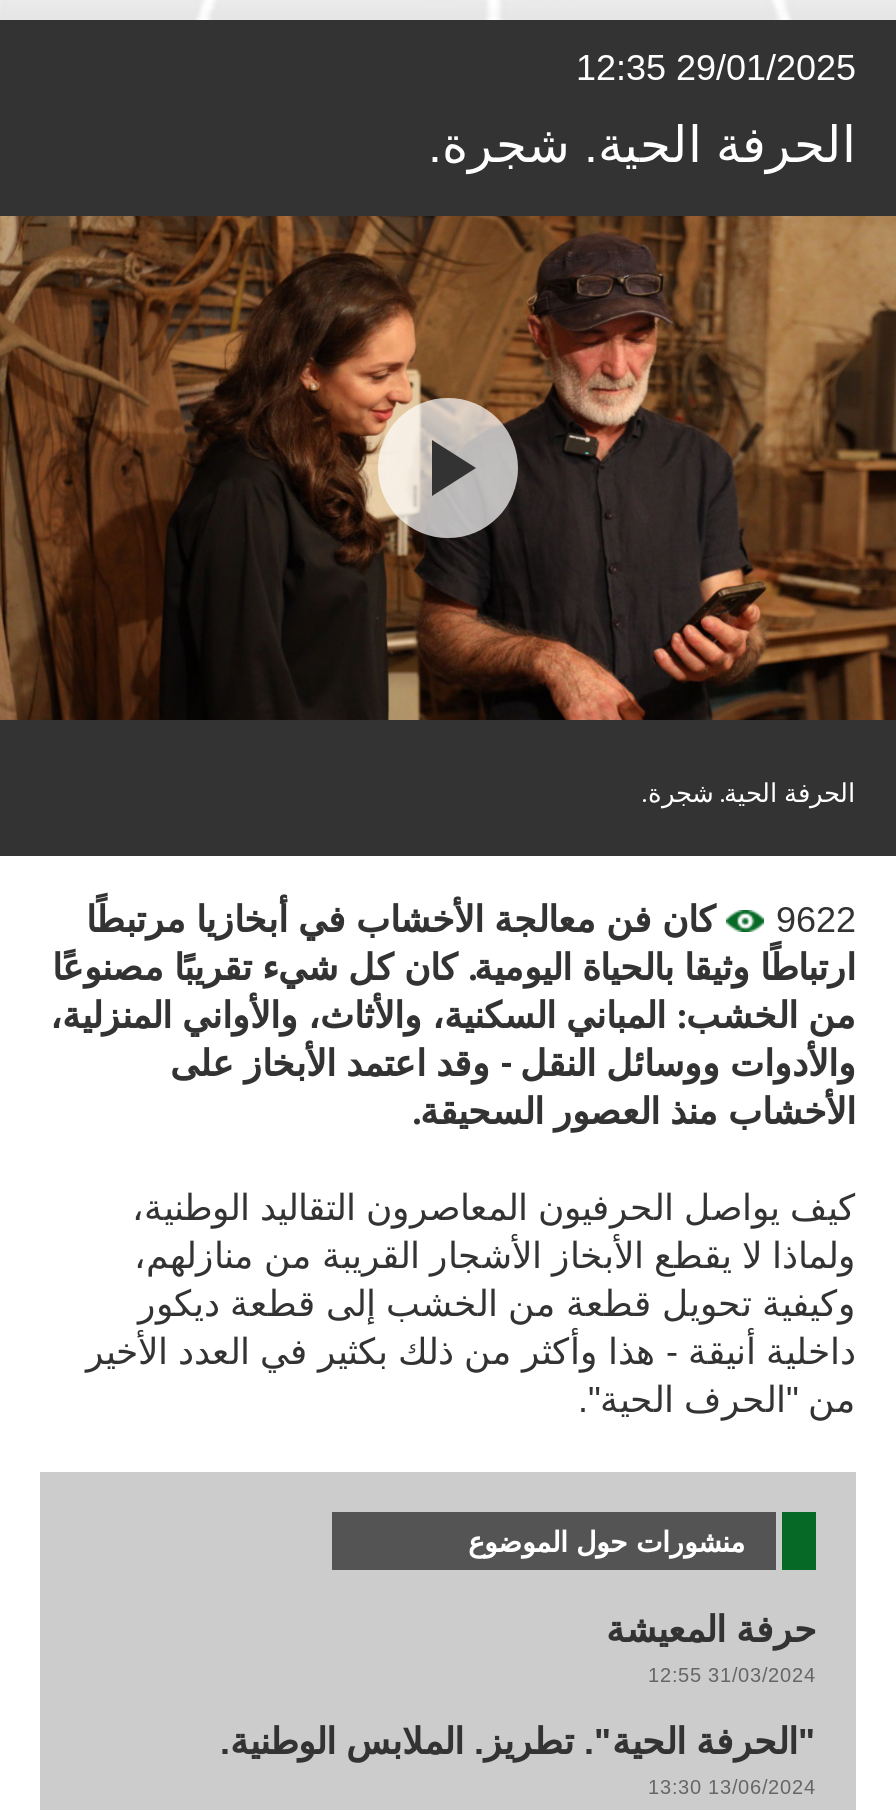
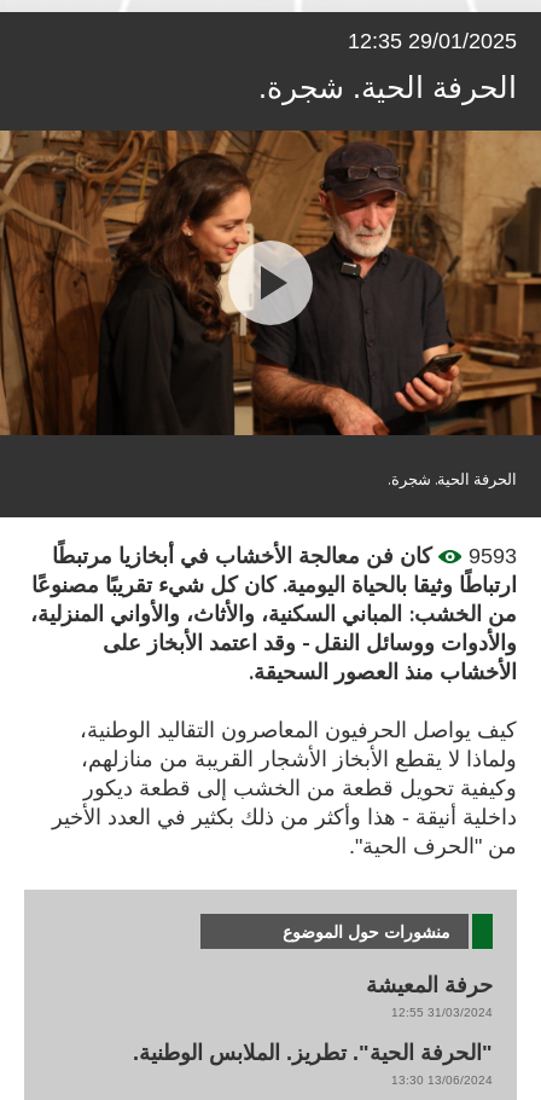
- 9622 كان فن معالجة الأخشاب في أبخازيا مرتبطًا
+ 9593 كان فن معالجة الأخشاب في أبخازيا مرتبطًا
